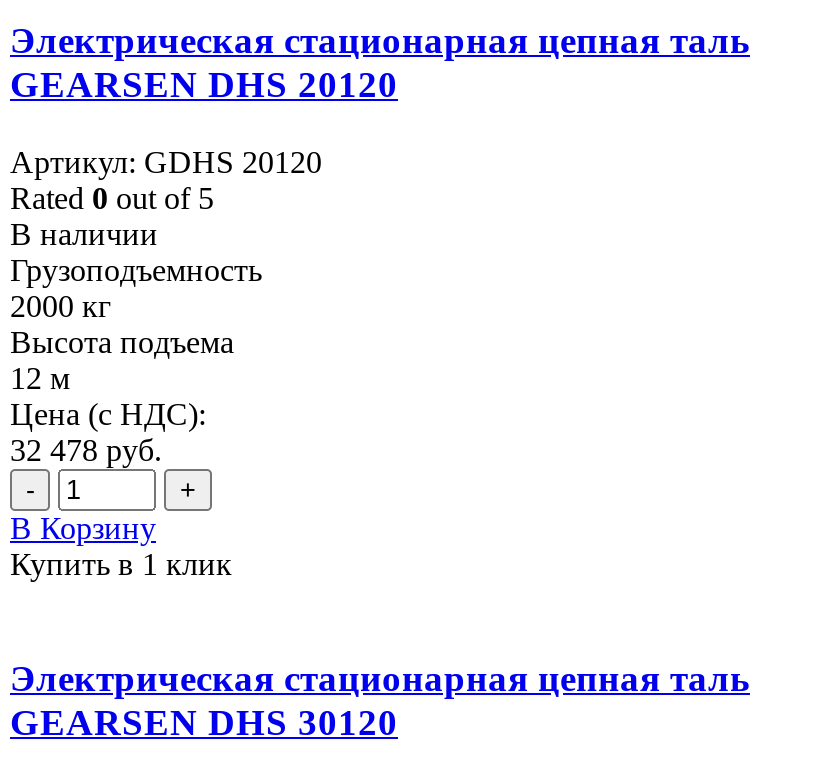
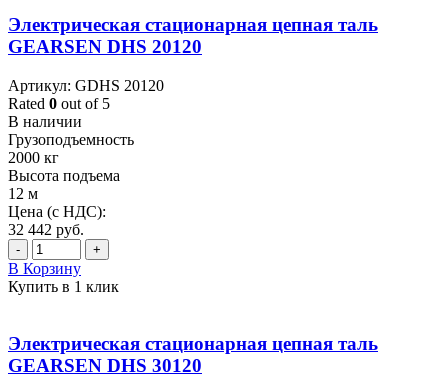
- 32 478 руб.
+ 32 442 руб.
